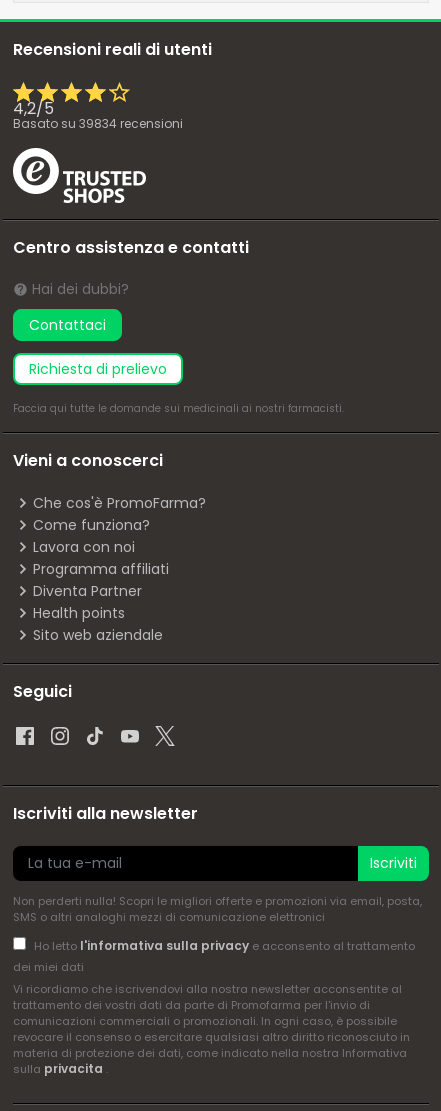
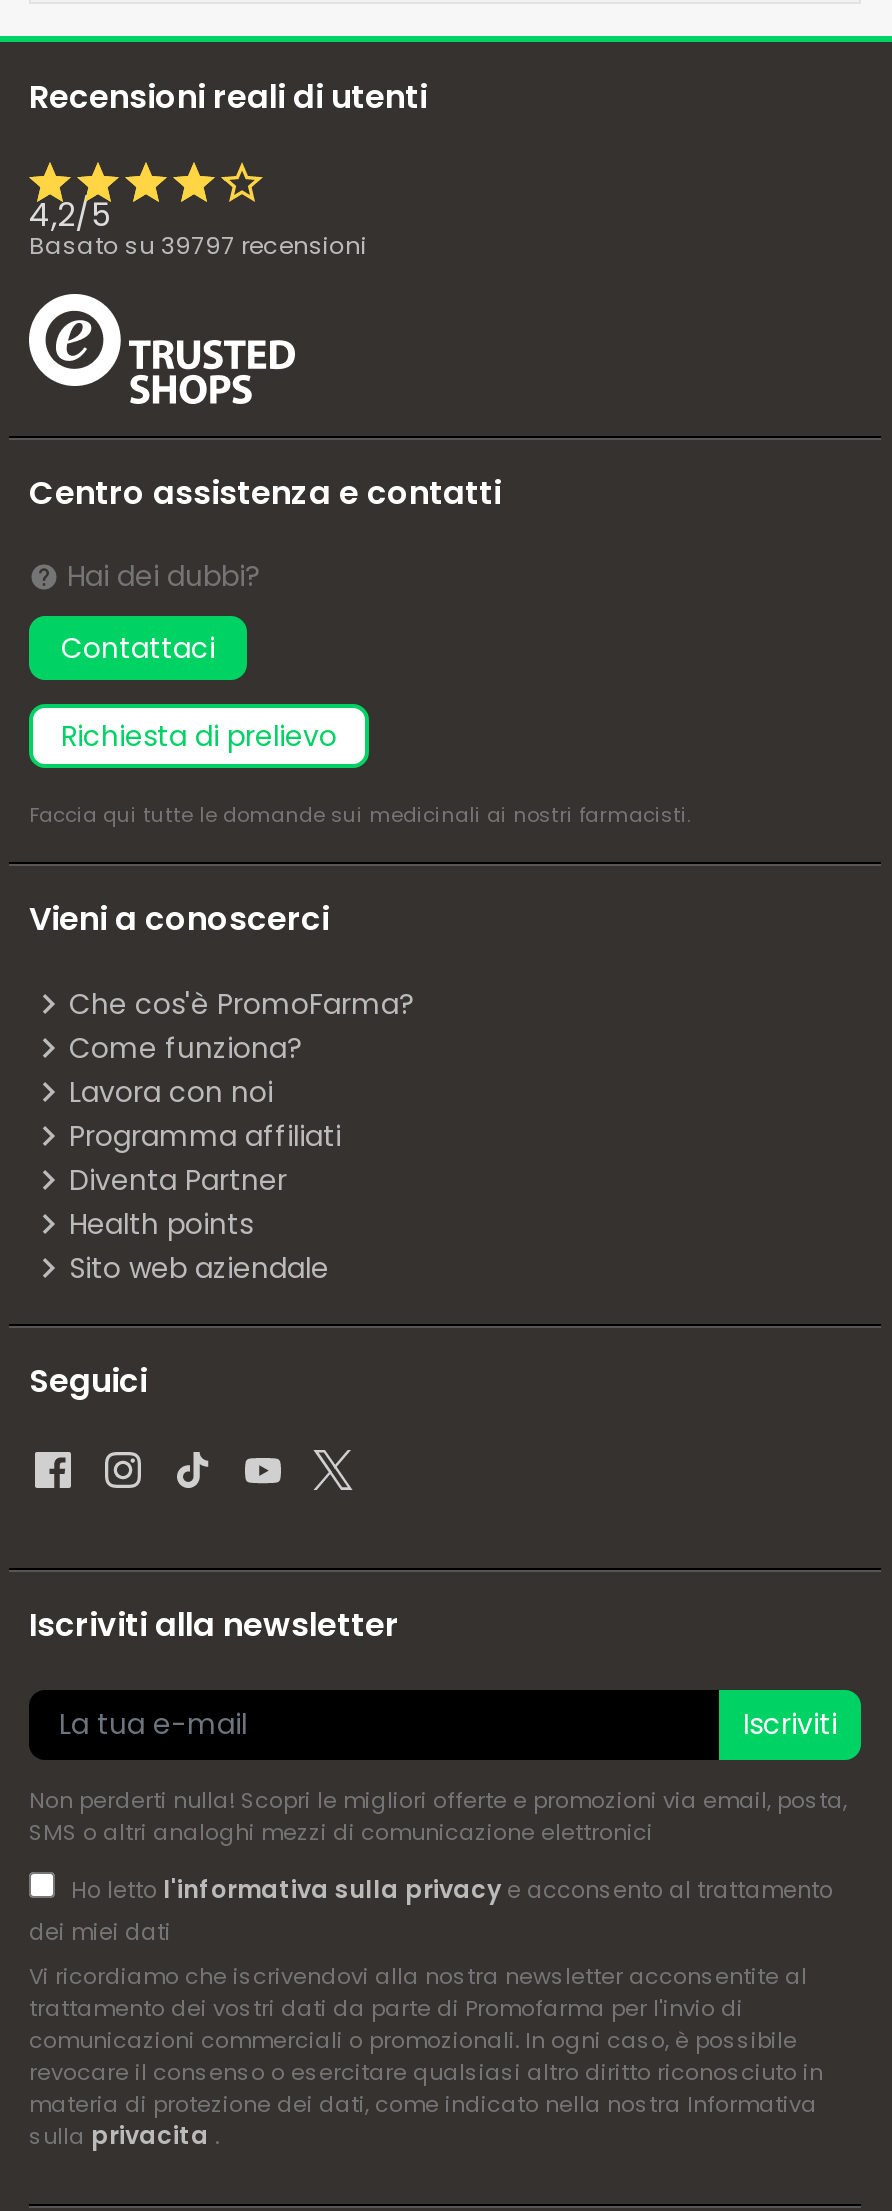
- Basato su 39834 recensioni
+ Basato su 39797 recensioni
